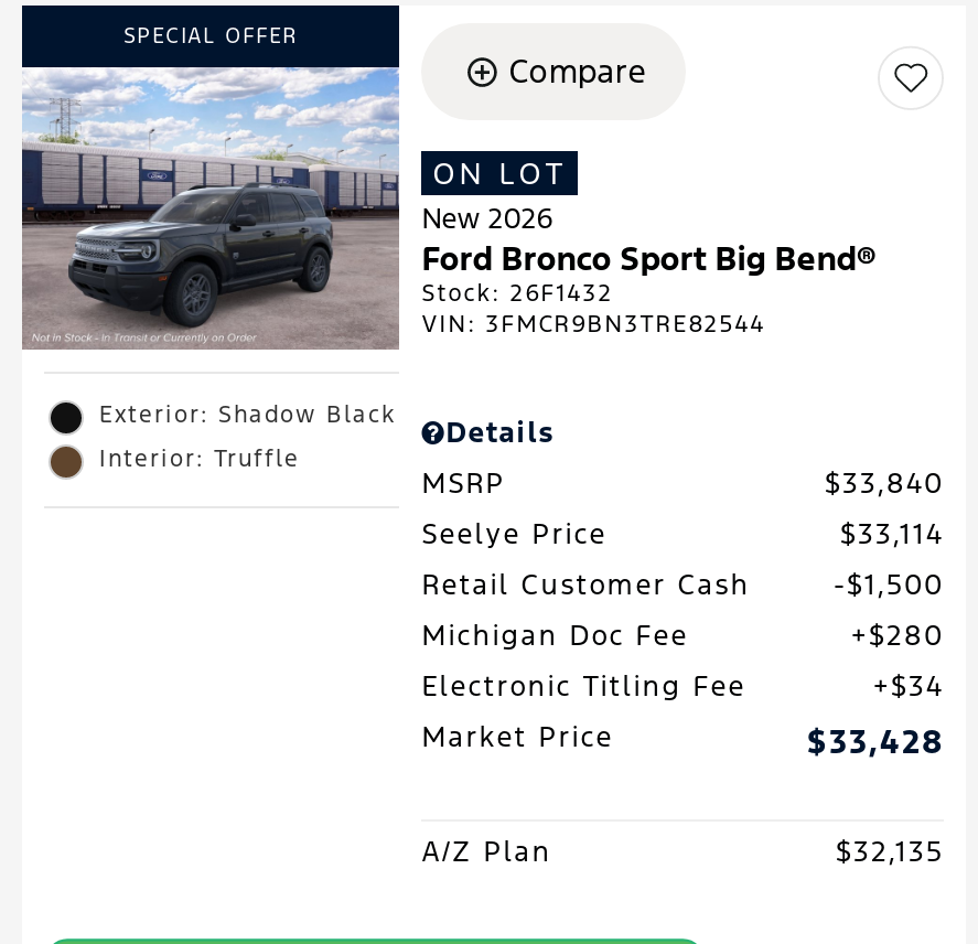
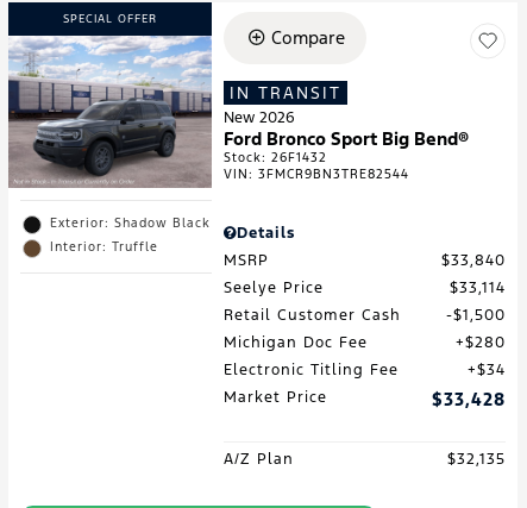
- ON LOT
+ IN TRANSIT
